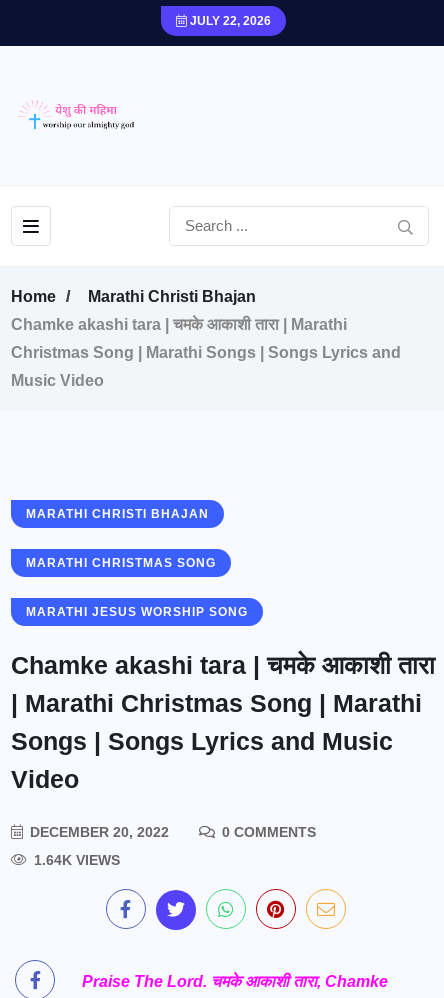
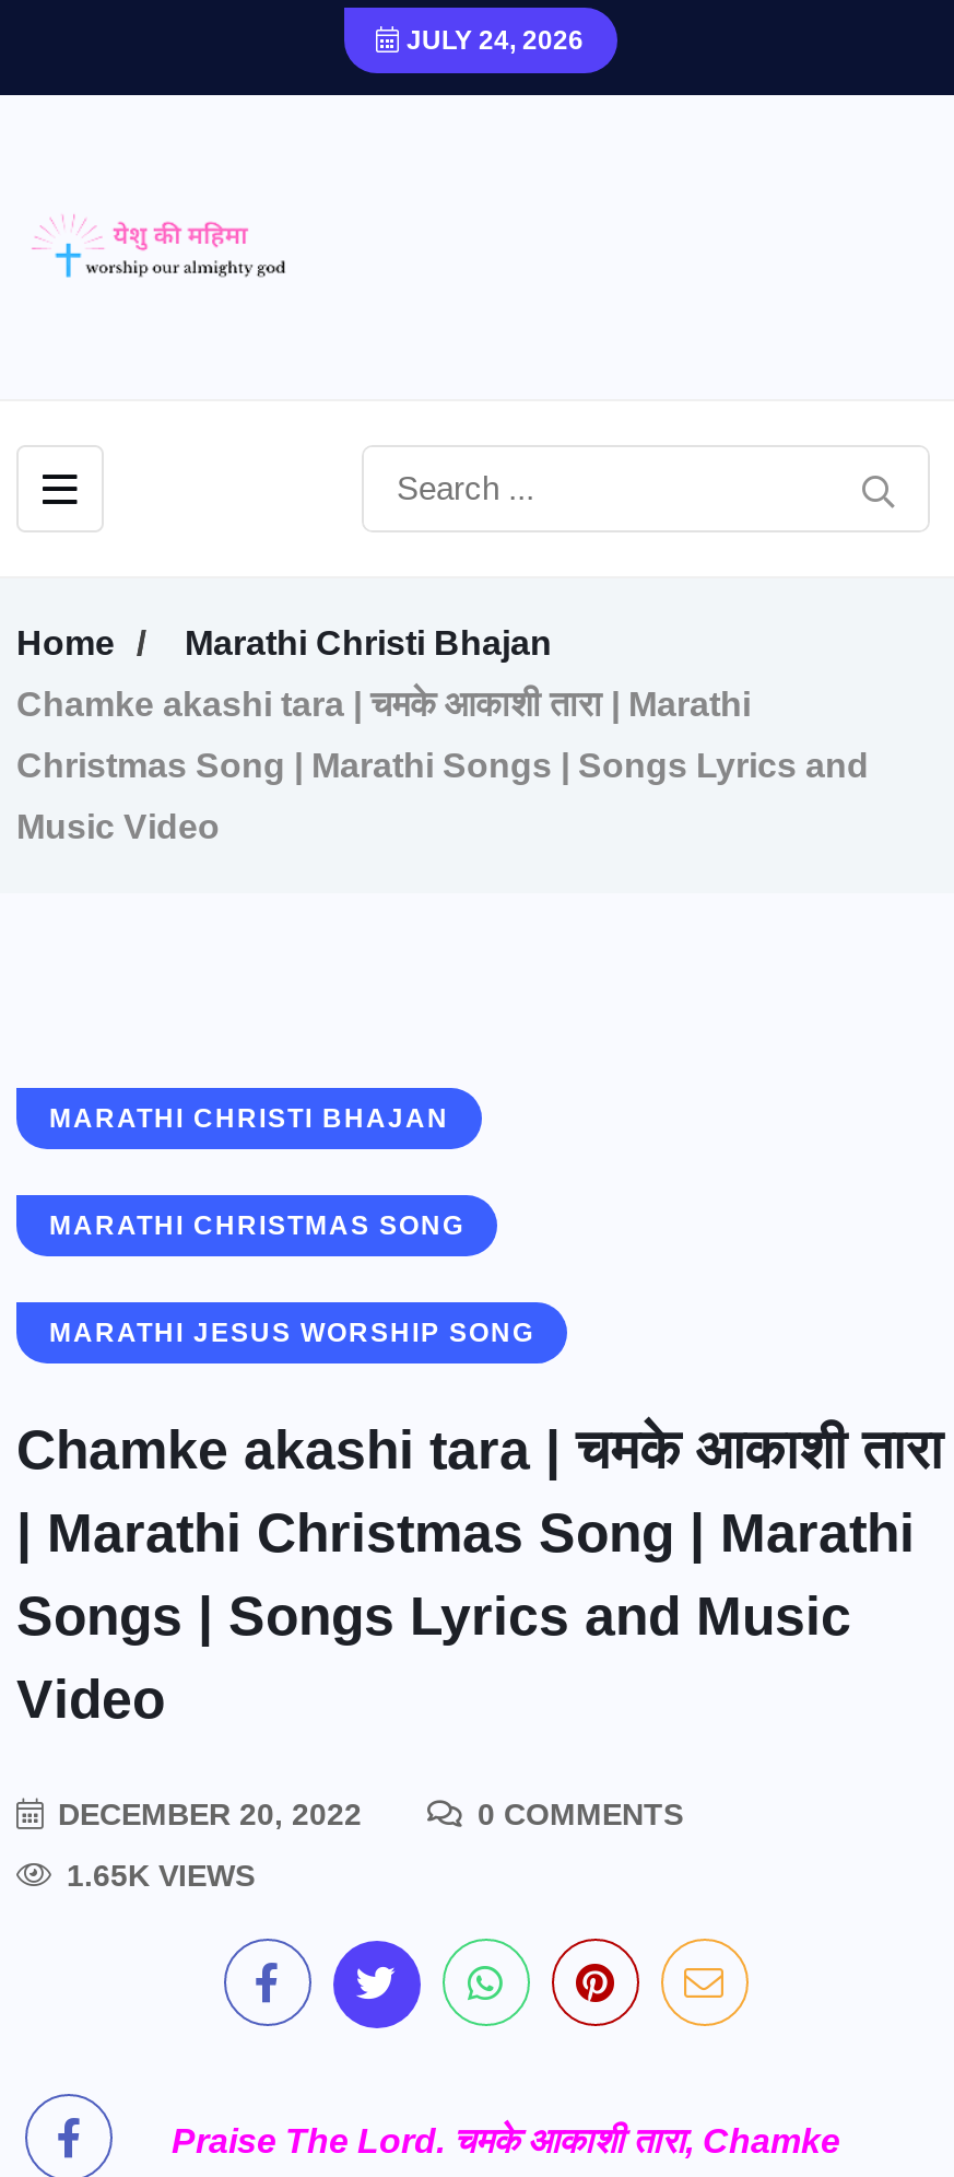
- JULY 22, 2026
+ JULY 24, 2026

- 1.64K VIEWS
+ 1.65K VIEWS
